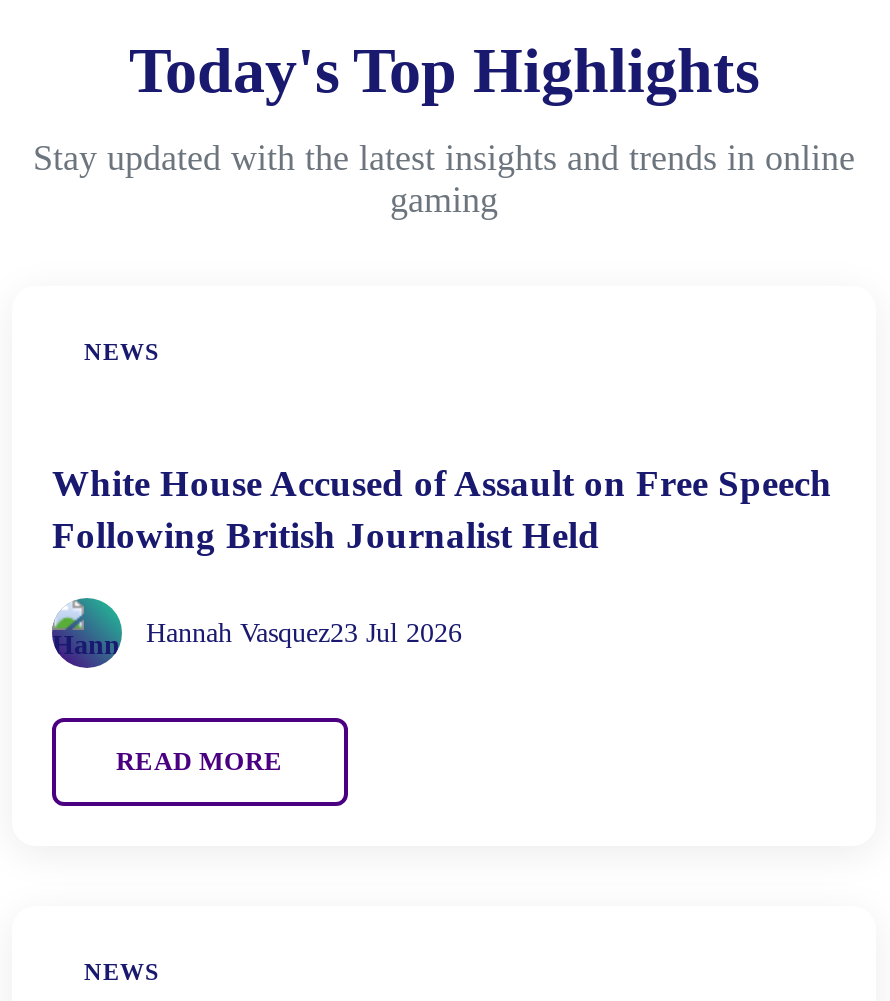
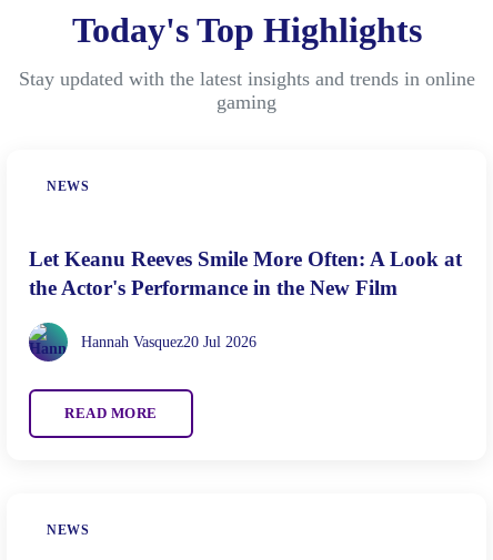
- White House Accused of Assault on Free Speech
- Following British Journalist Held
+ Let Keanu Reeves Smile More Often: A Look at
+ the Actor's Performance in the New Film

- Hannah Vasquez23 Jul 2026
+ Hannah Vasquez20 Jul 2026
